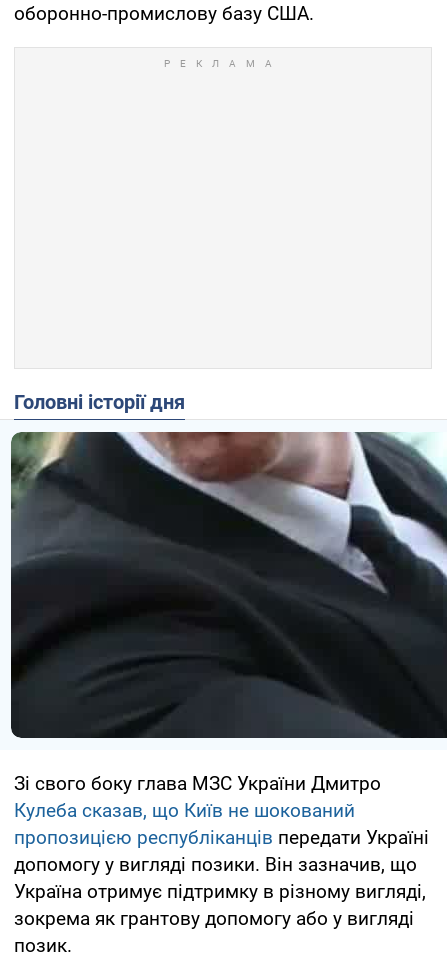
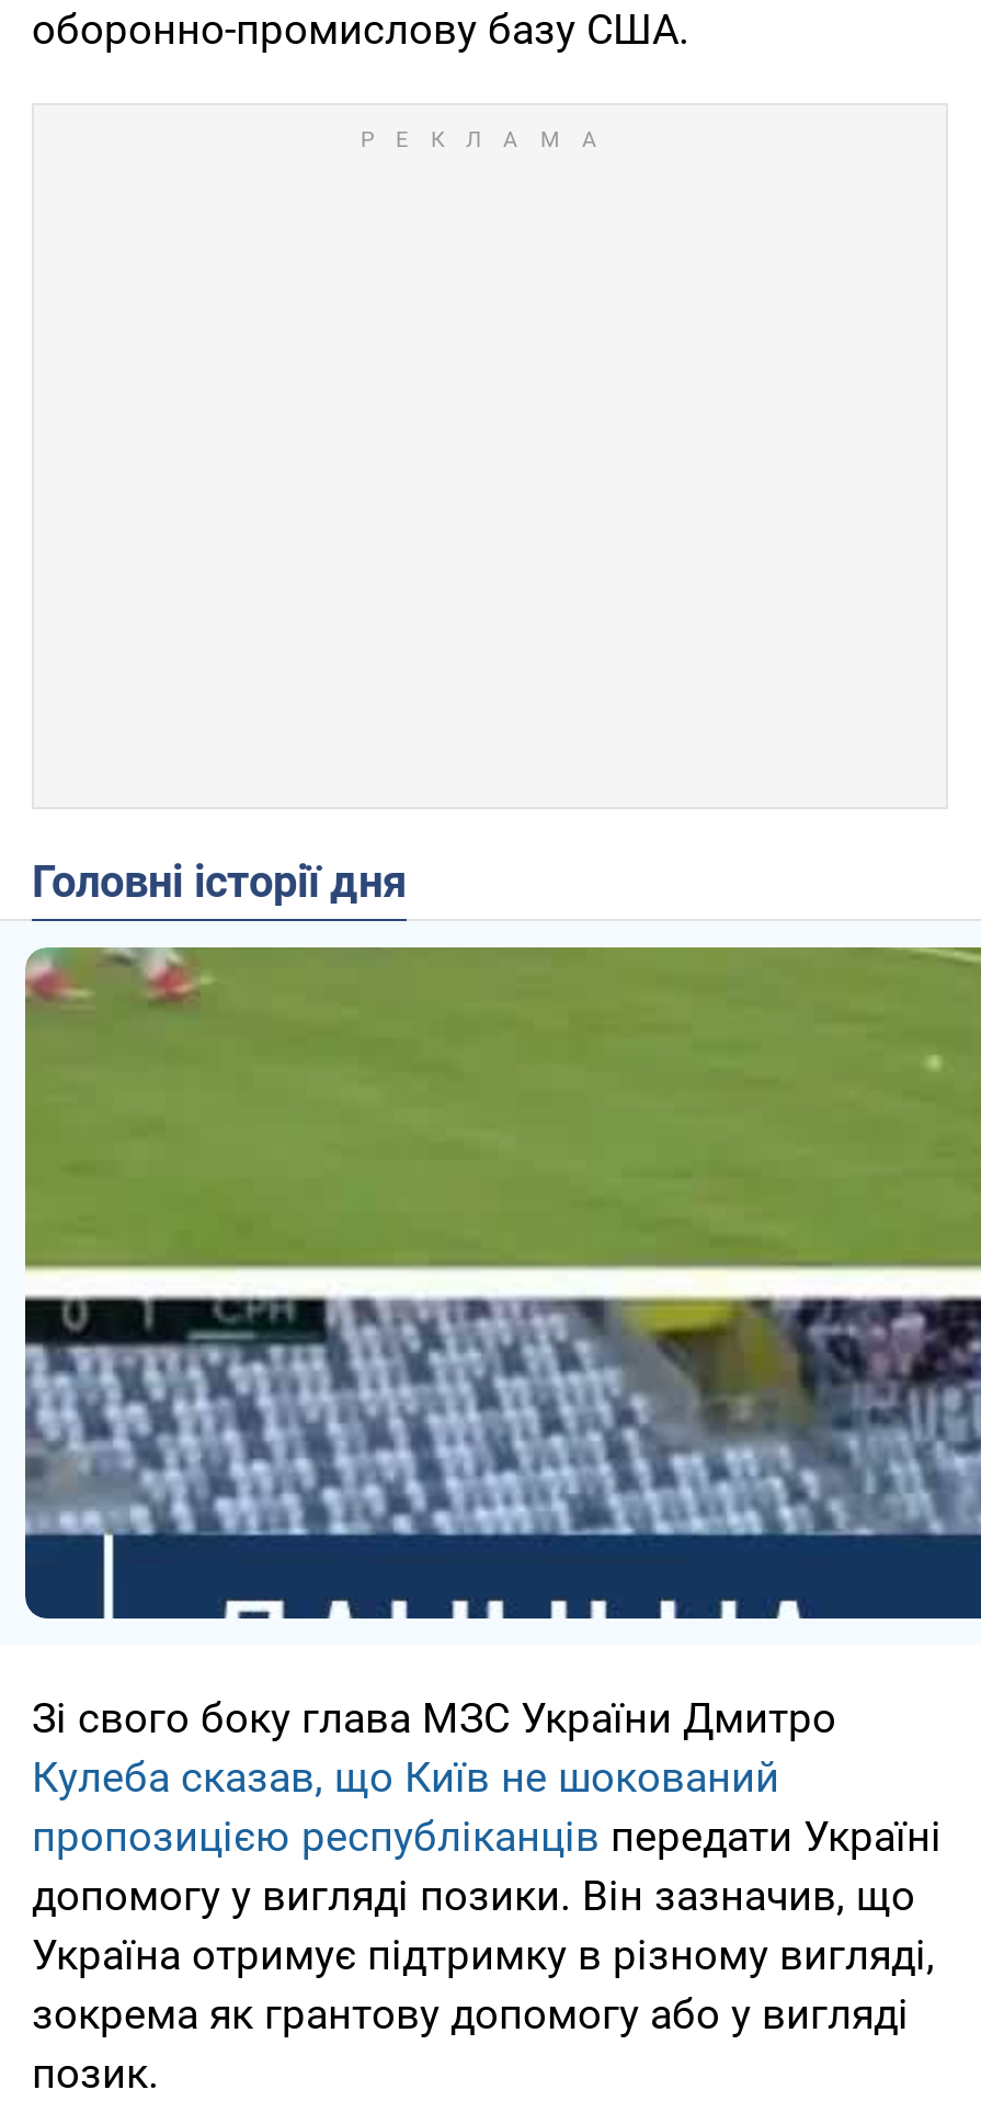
- [image]
+ [image]
